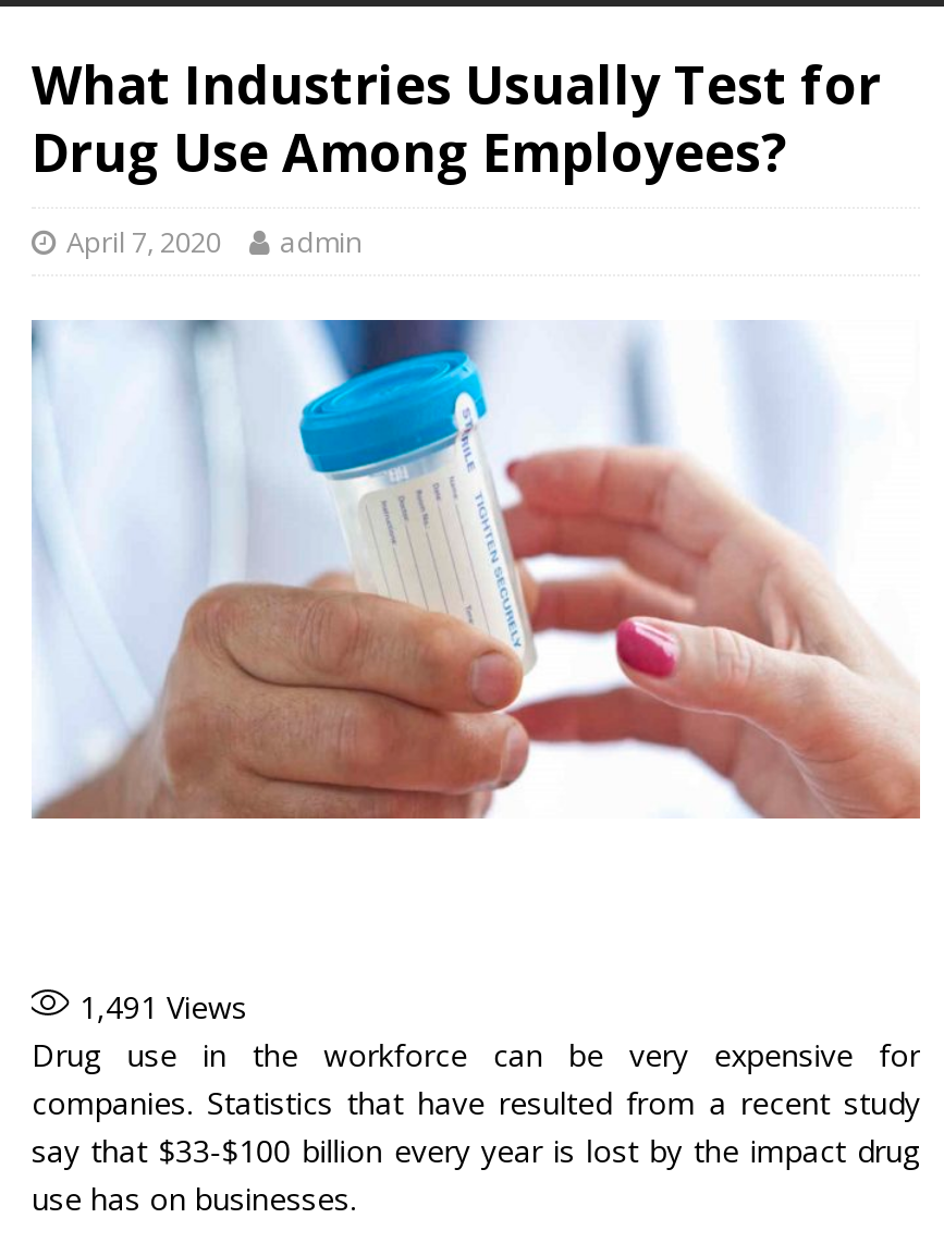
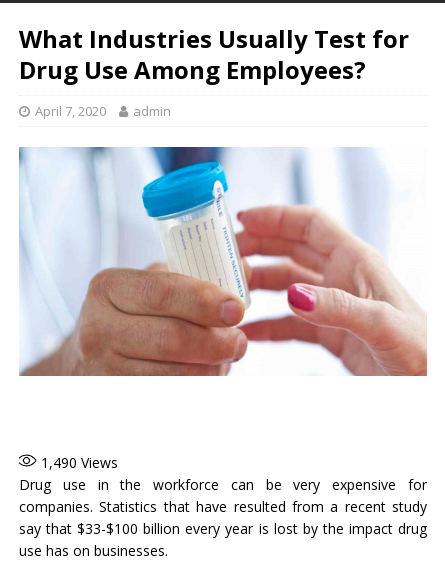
- 1,491 Views
+ 1,490 Views
